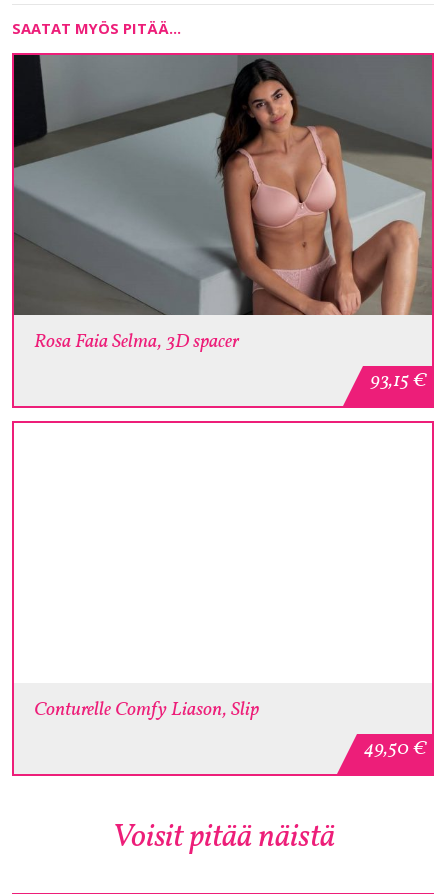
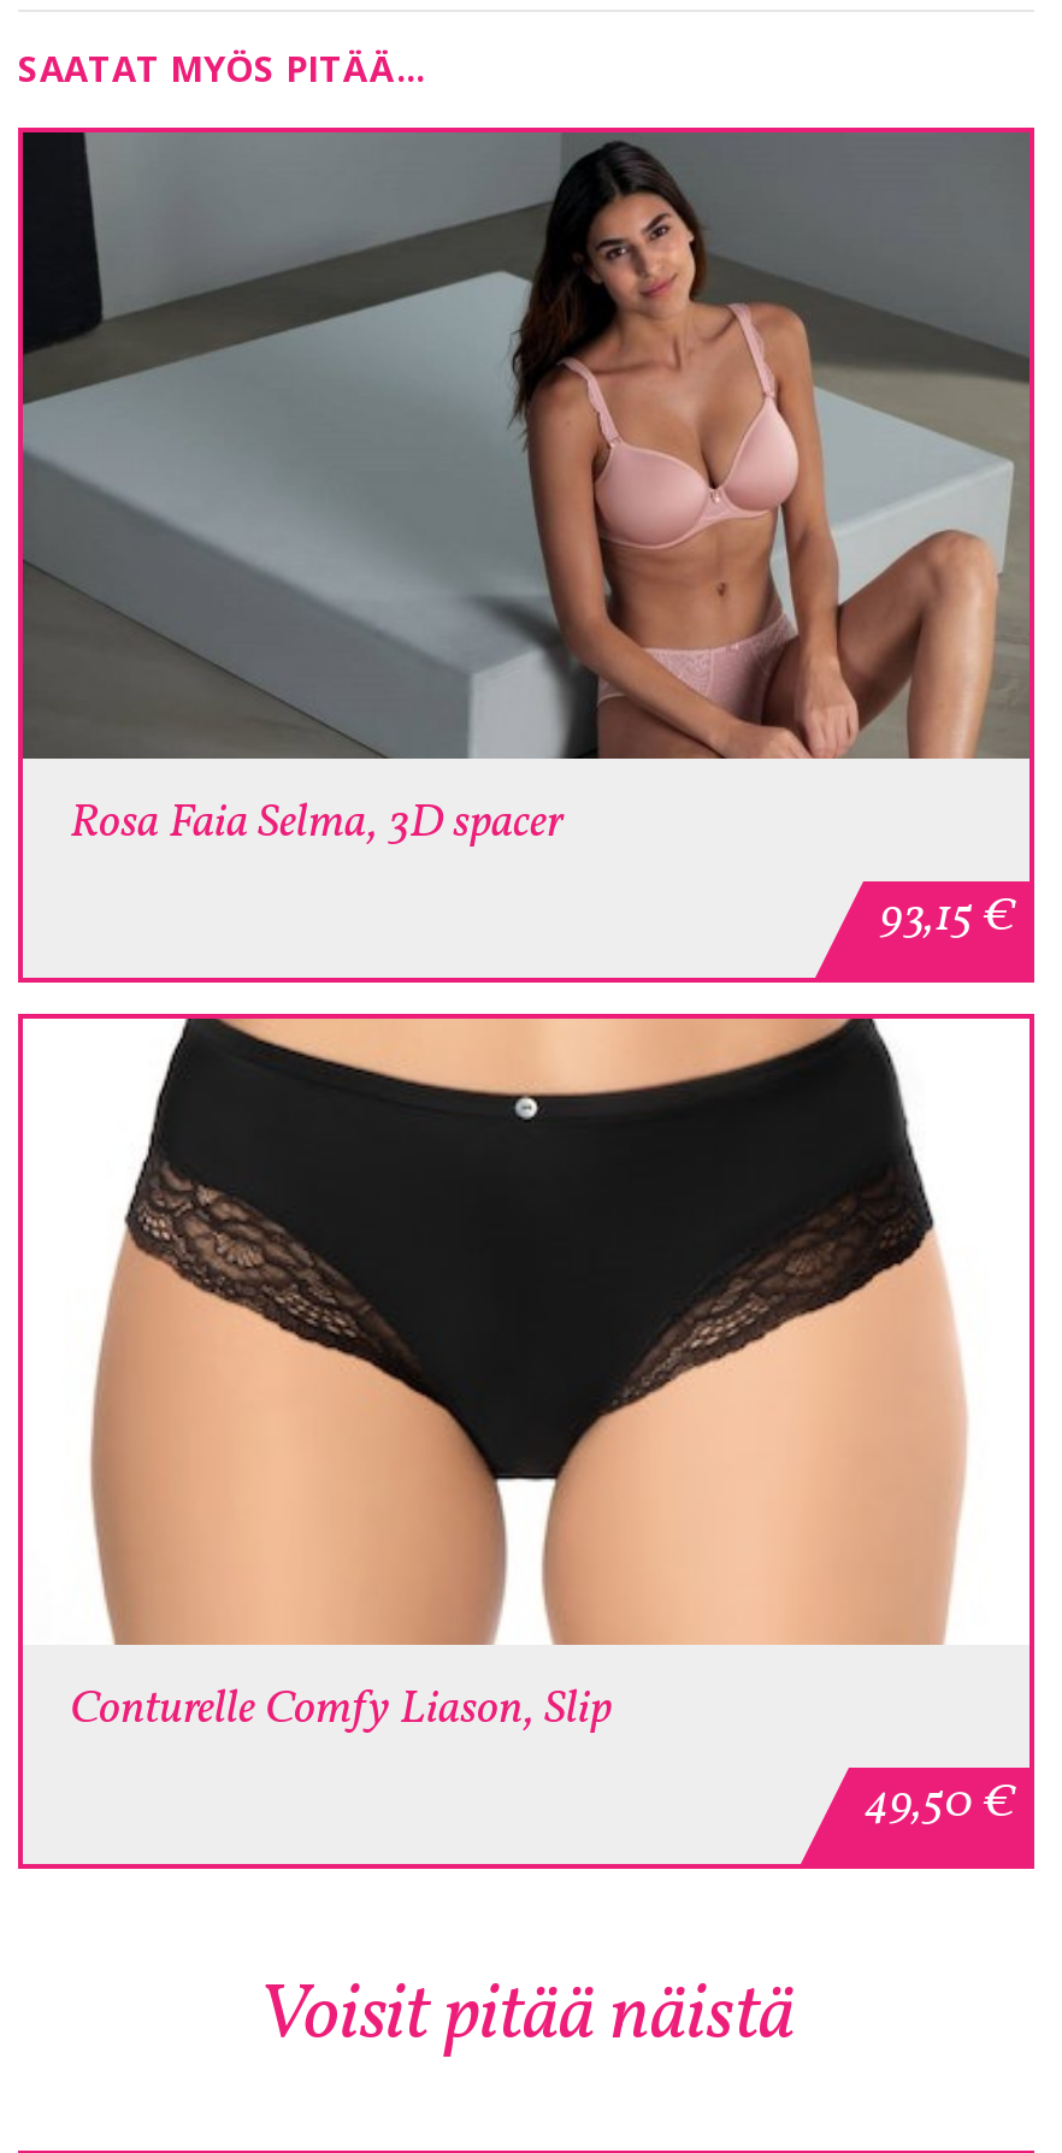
+ [image]
